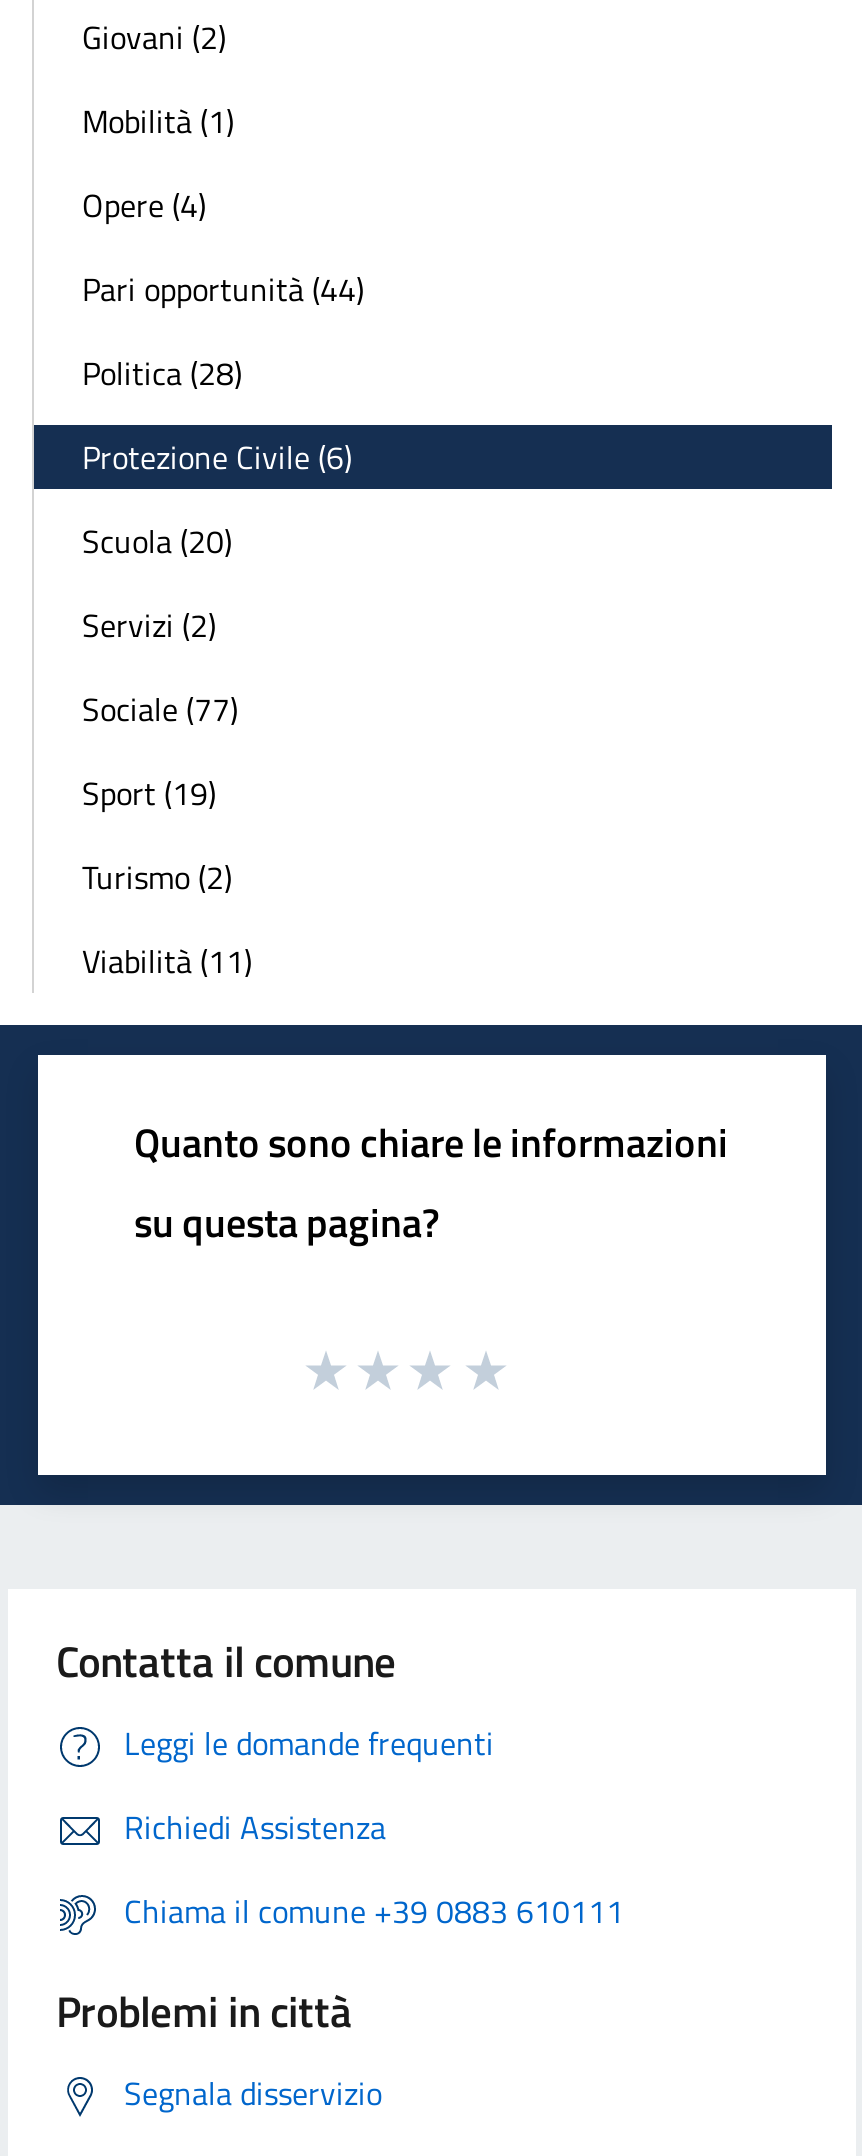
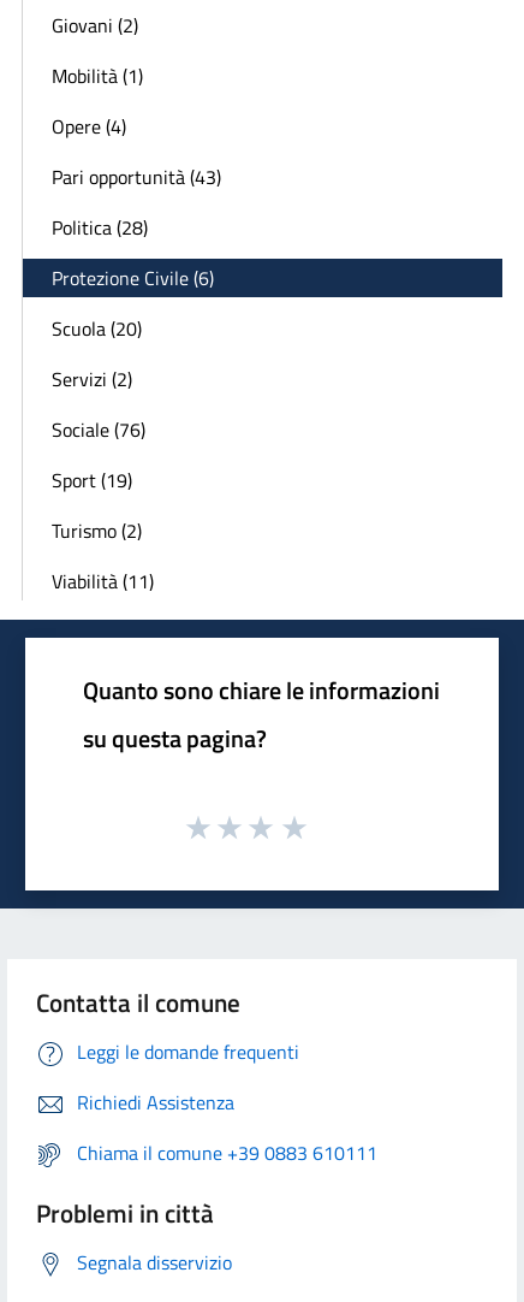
- Pari opportunità (44)
+ Pari opportunità (43)

- Sociale (77)
+ Sociale (76)
